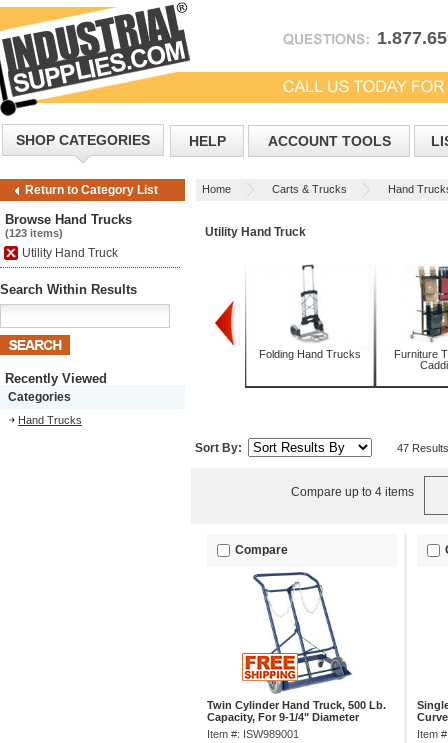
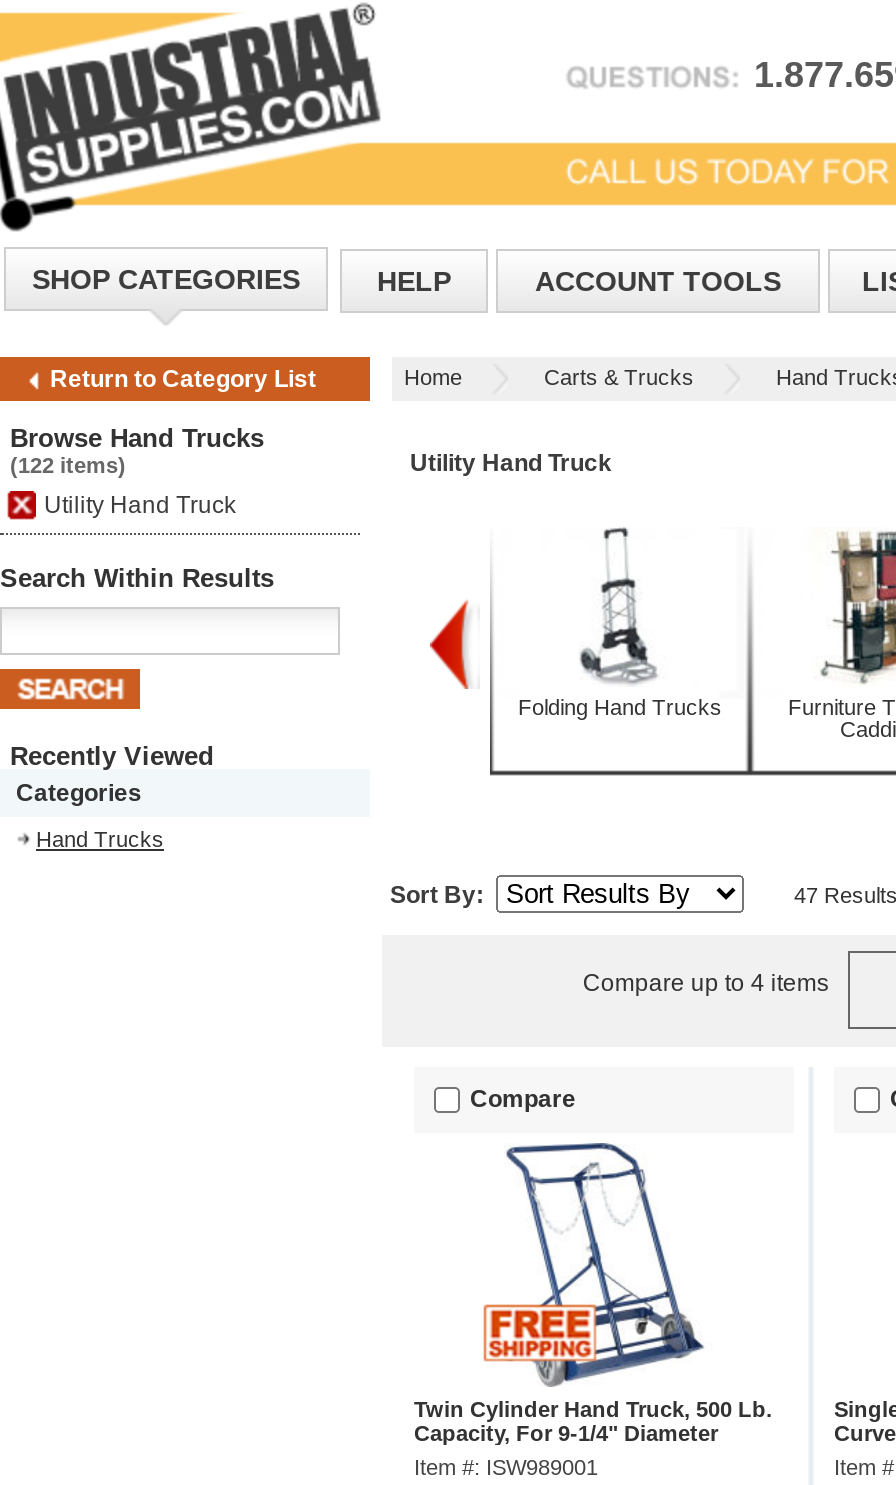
- (123 items)
+ (122 items)
